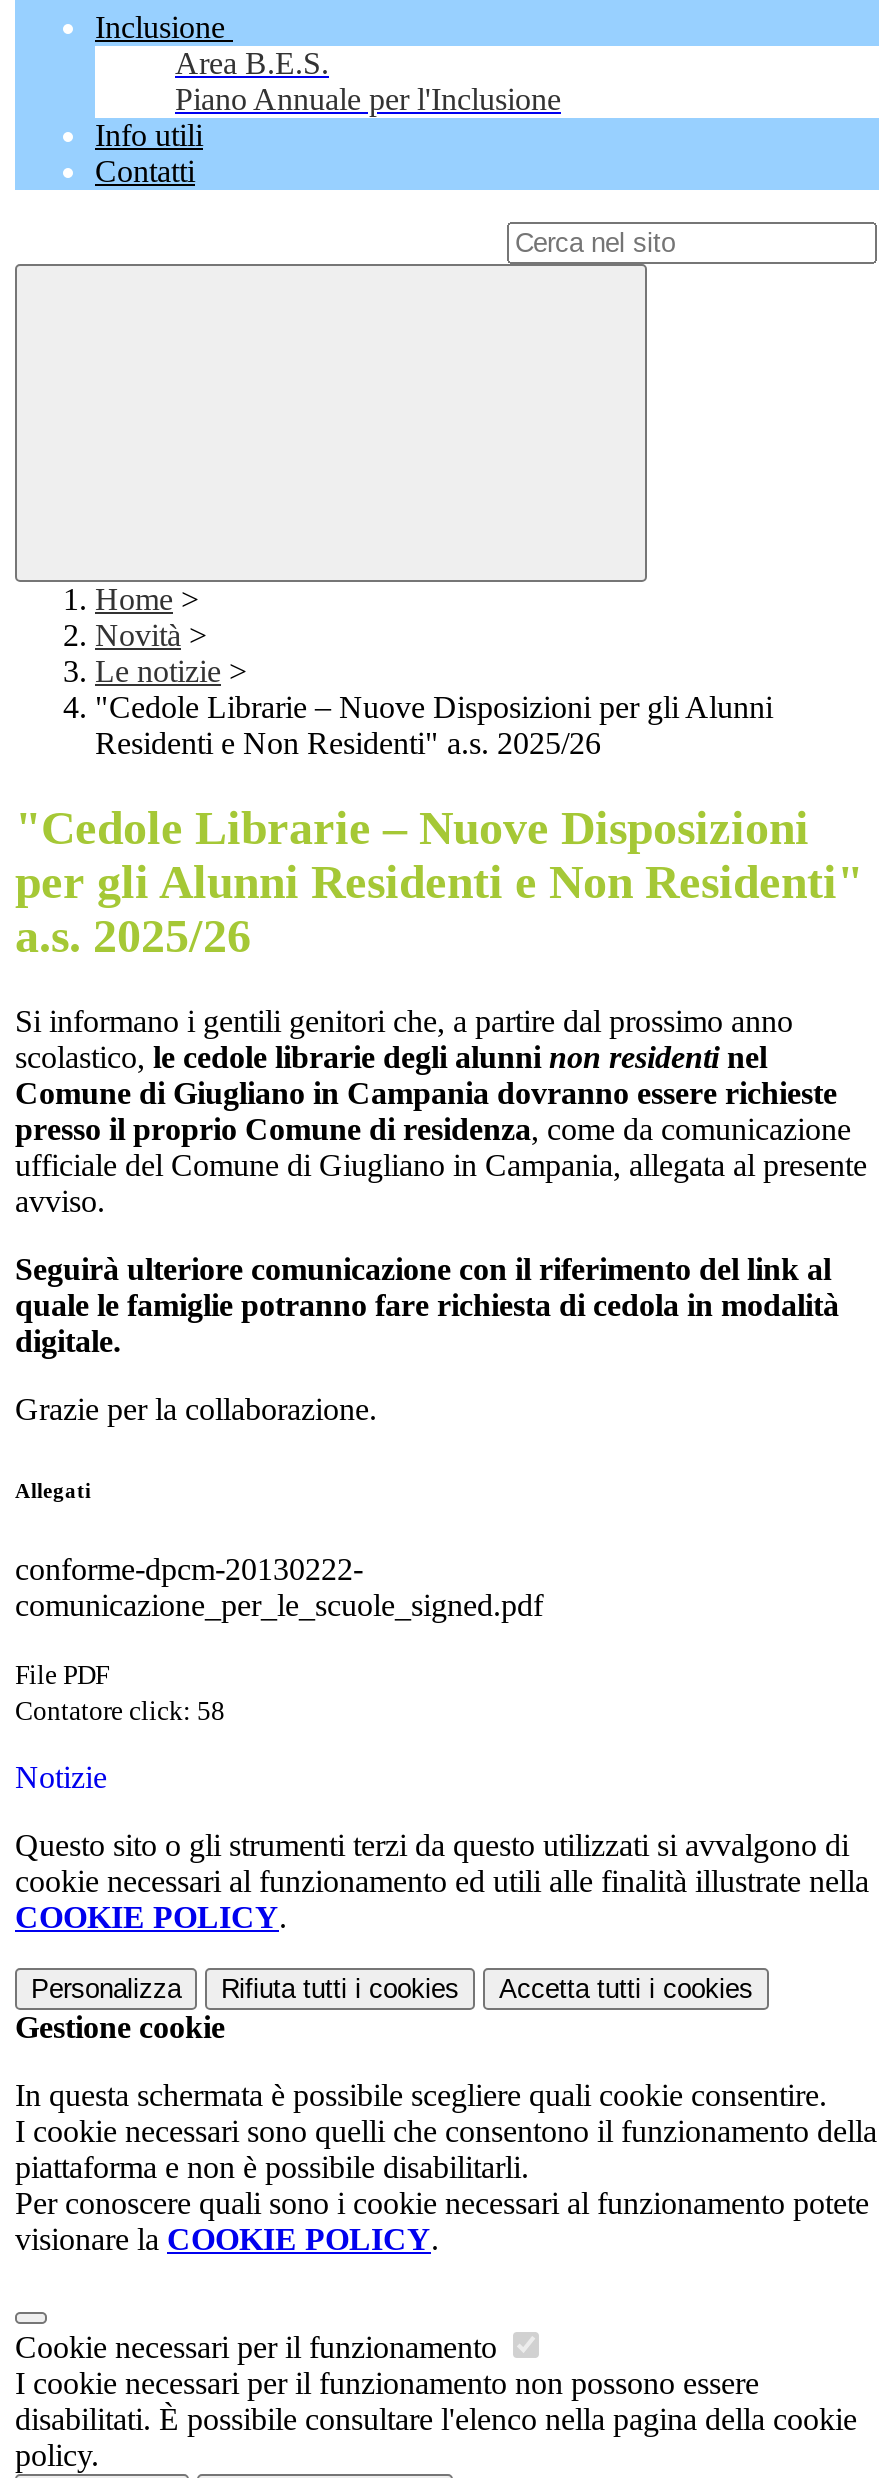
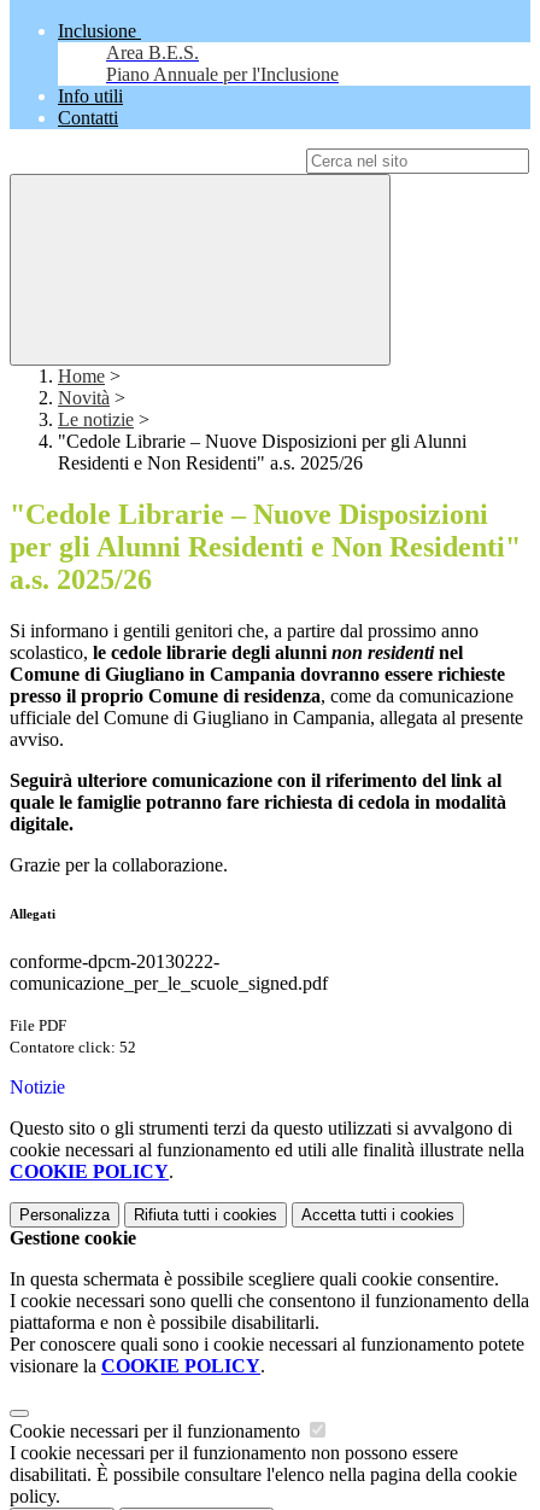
- Contatore click: 58
+ Contatore click: 52
